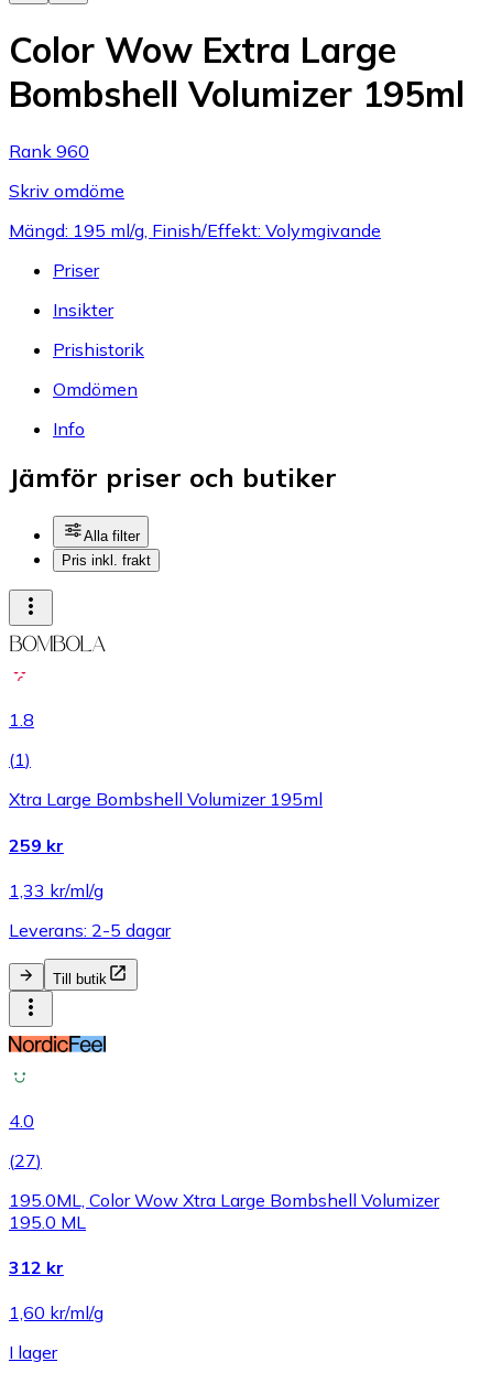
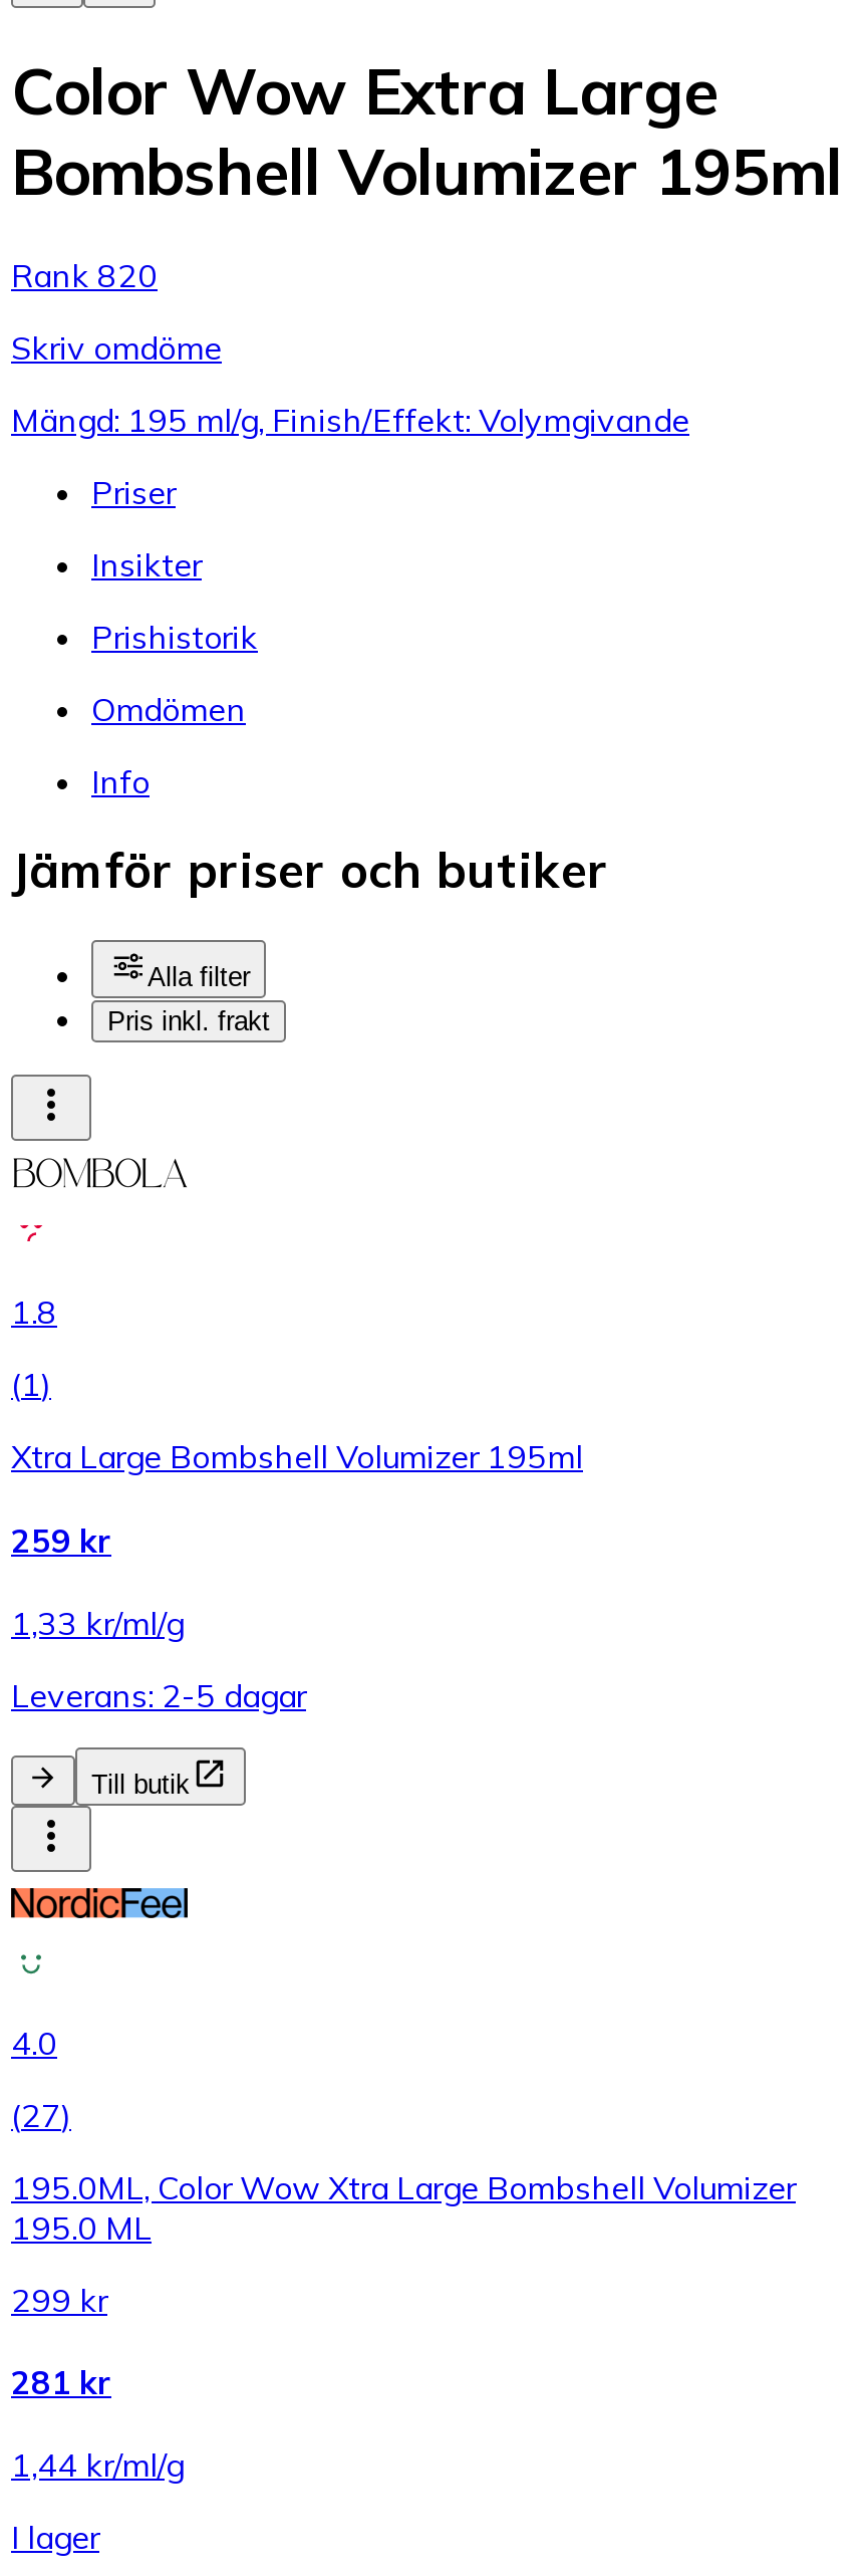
- Rank 960
+ Rank 820

- 312 kr
- 1,60 kr/ml/g
+ 299 kr
+ 281 kr
+ 1,44 kr/ml/g
